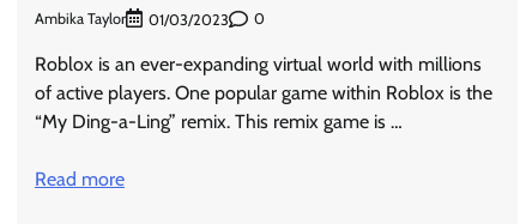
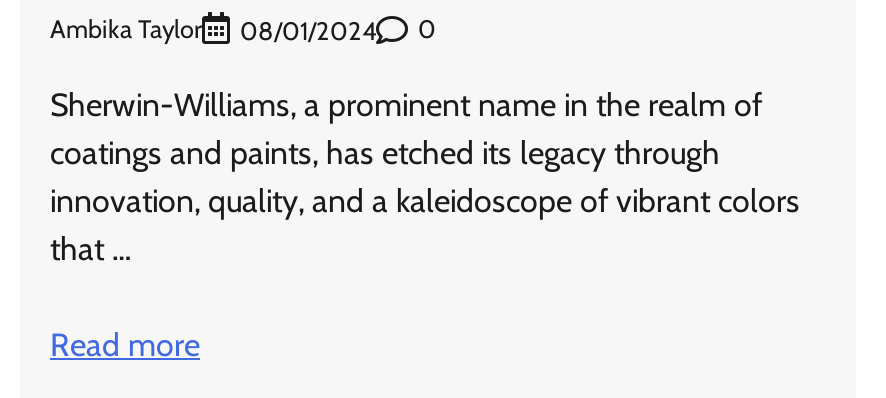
- 01/03/2023
+ 08/01/2024

- Roblox is an ever-expanding virtual world with millions
- of active players. One popular game within Roblox is the
- “My Ding-a-Ling” remix. This remix game is …
+ Sherwin-Williams, a prominent name in the realm of
+ coatings and paints, has etched its legacy through
+ innovation, quality, and a kaleidoscope of vibrant colors
+ that …
